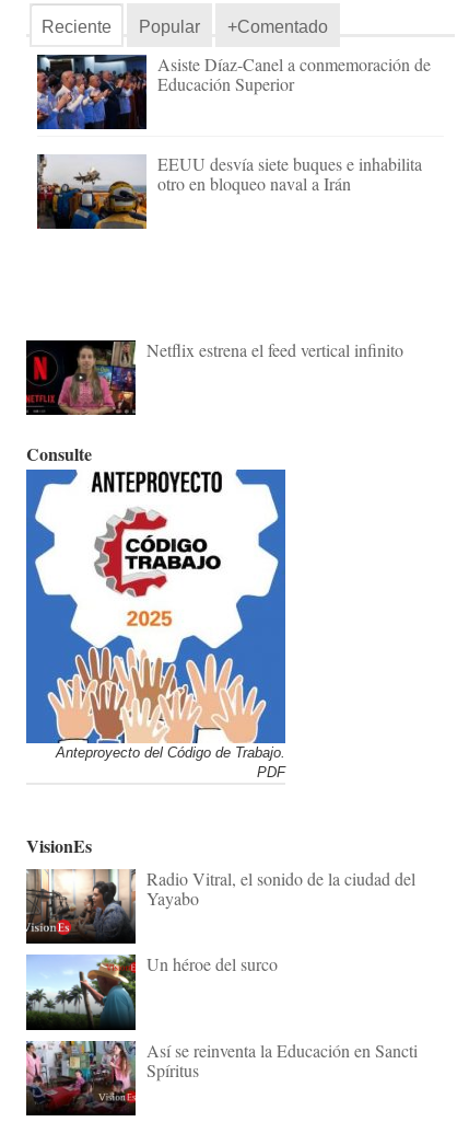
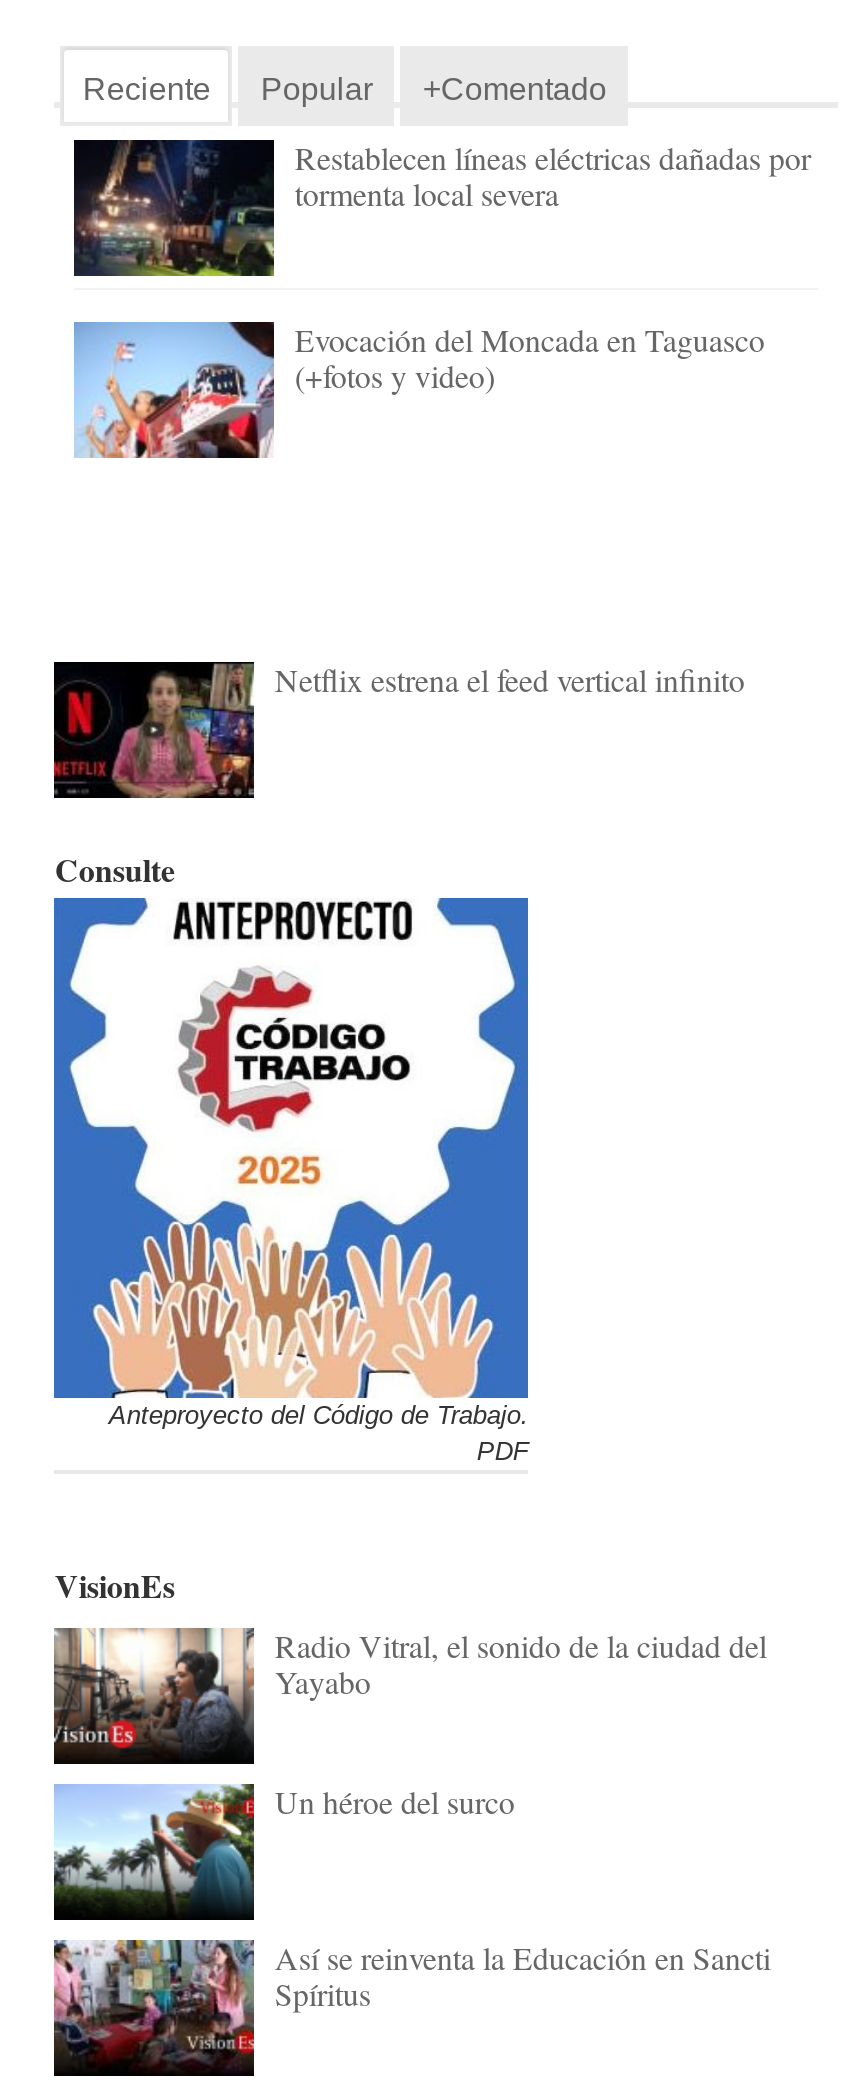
- [image]
- Asiste Díaz-Canel a conmemoración de
- Educación Superior
+ [image]
+ Restablecen líneas eléctricas dañadas por
+ tormenta local severa

- [image]
- EEUU desvía siete buques e inhabilita
- otro en bloqueo naval a Irán
+ [image]
+ Evocación del Moncada en Taguasco
+ (+fotos y video)
